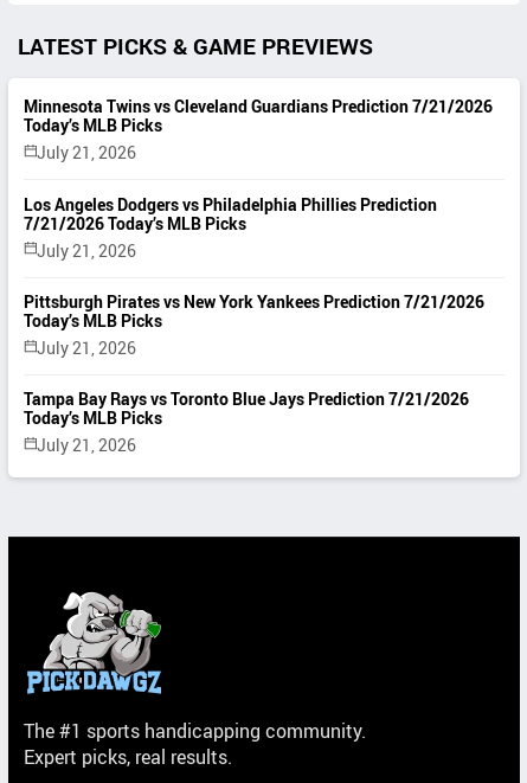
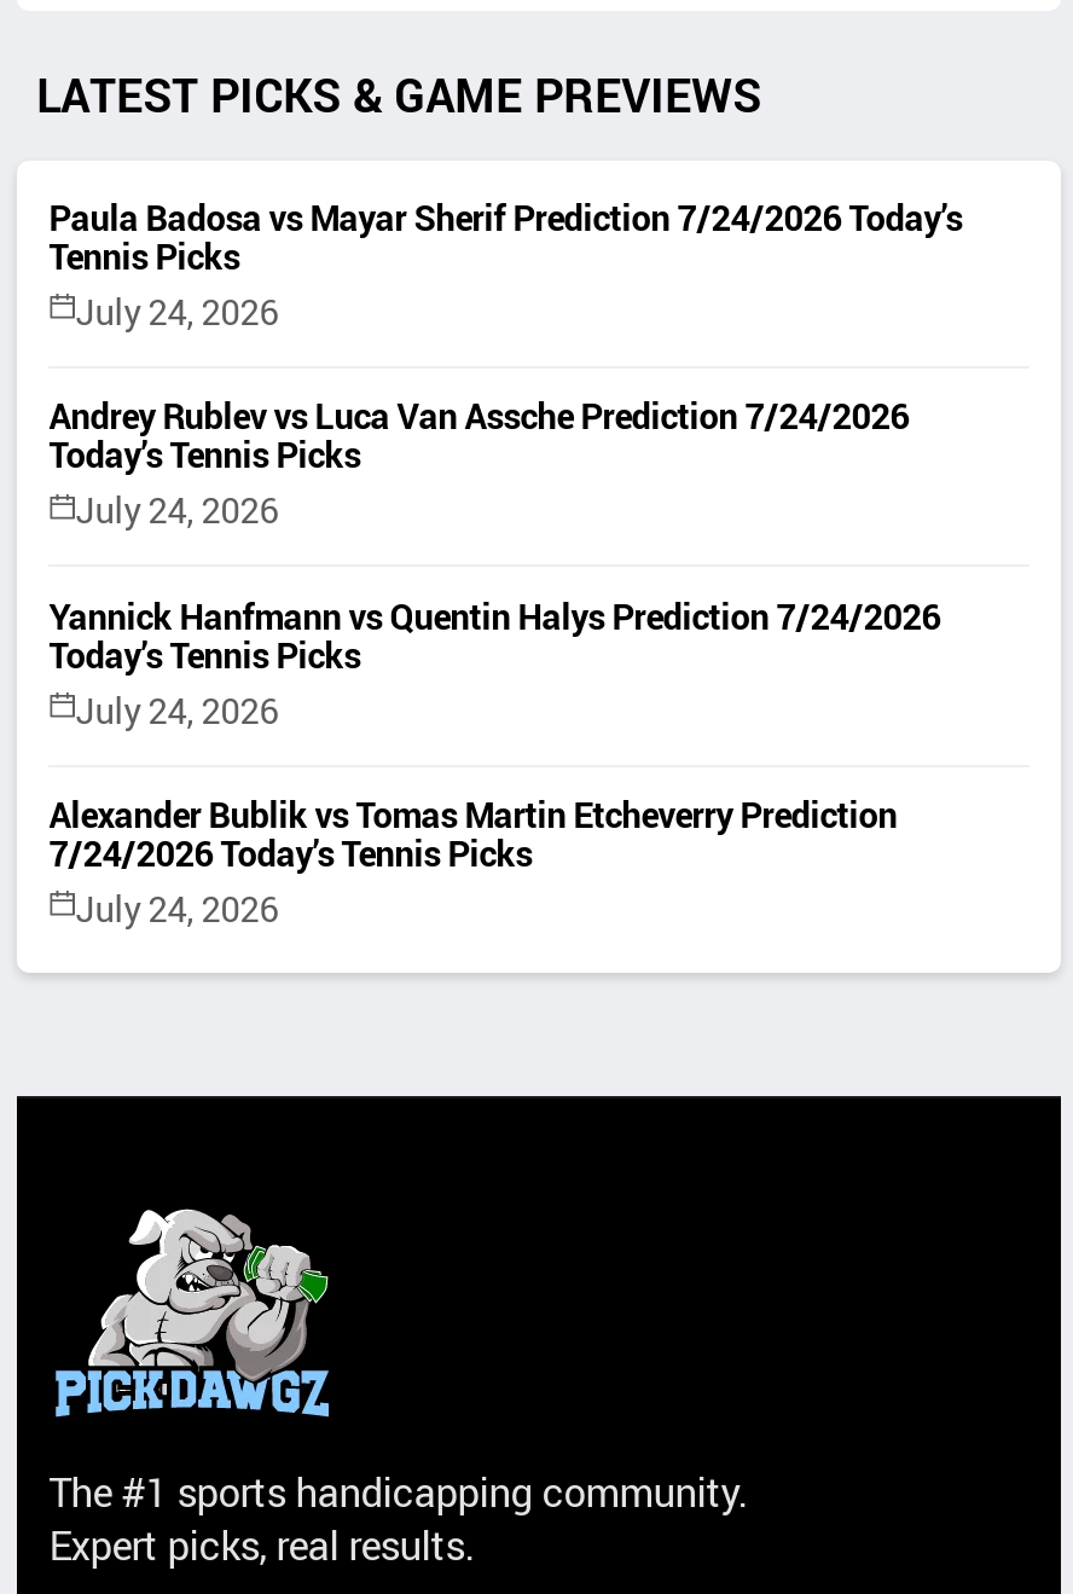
- Minnesota Twins vs Cleveland Guardians Prediction 7/21/2026
- Today’s MLB Picks
- July 21, 2026
+ Paula Badosa vs Mayar Sherif Prediction 7/24/2026 Today’s
+ Tennis Picks
+ July 24, 2026

- Los Angeles Dodgers vs Philadelphia Phillies Prediction
- 7/21/2026 Today’s MLB Picks
- July 21, 2026
+ Andrey Rublev vs Luca Van Assche Prediction 7/24/2026
+ Today’s Tennis Picks
+ July 24, 2026

- Pittsburgh Pirates vs New York Yankees Prediction 7/21/2026
- Today’s MLB Picks
- July 21, 2026
+ Yannick Hanfmann vs Quentin Halys Prediction 7/24/2026
+ Today’s Tennis Picks
+ July 24, 2026

- Tampa Bay Rays vs Toronto Blue Jays Prediction 7/21/2026
- Today’s MLB Picks
- July 21, 2026
+ Alexander Bublik vs Tomas Martin Etcheverry Prediction
+ 7/24/2026 Today’s Tennis Picks
+ July 24, 2026
